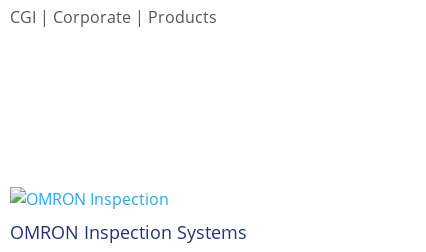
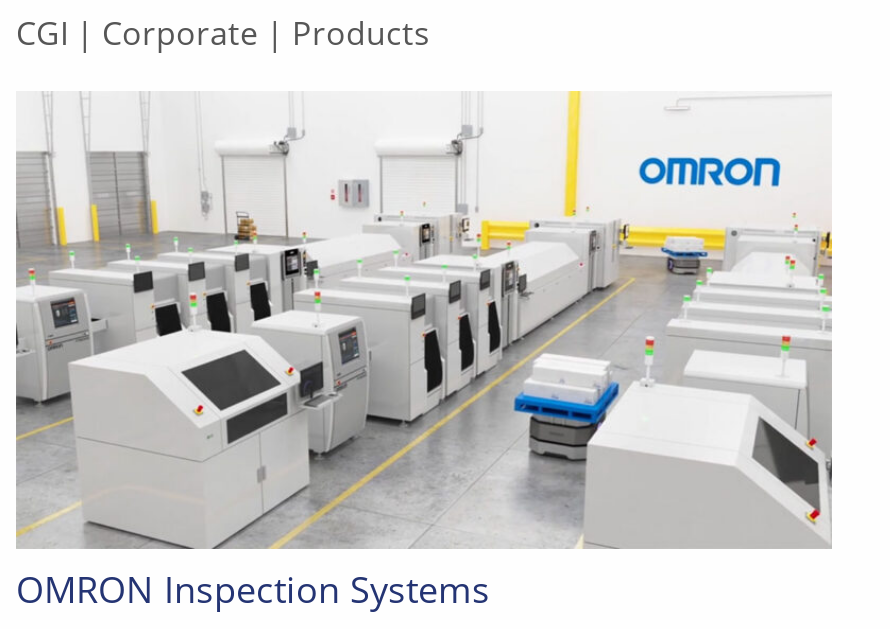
+ [image]
